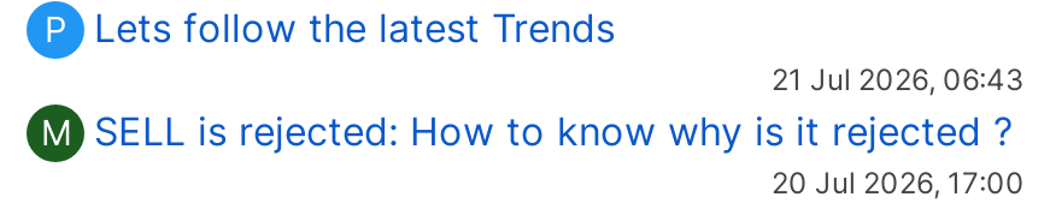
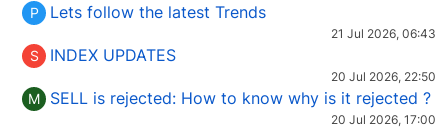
+ S
+ INDEX UPDATES
+ 20 Jul 2026, 22:50
